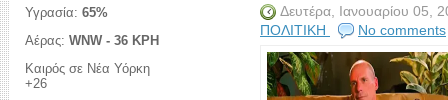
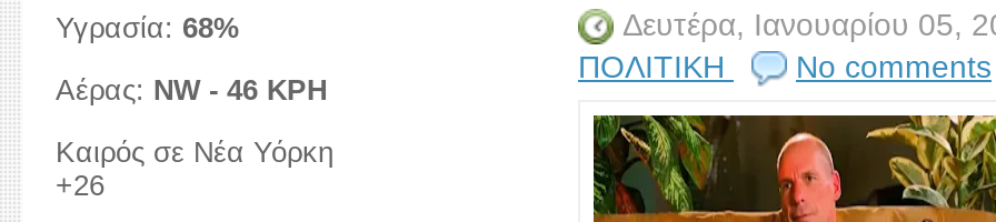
- Υγρασία: 65%
+ Υγρασία: 68%

- Αέρας: WNW - 36 KPH
+ Αέρας: NW - 46 KPH
